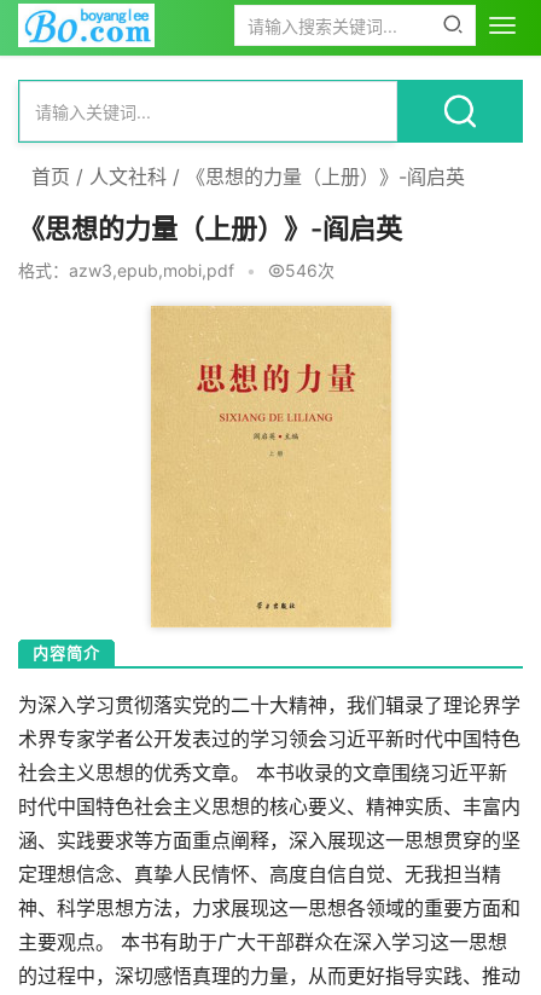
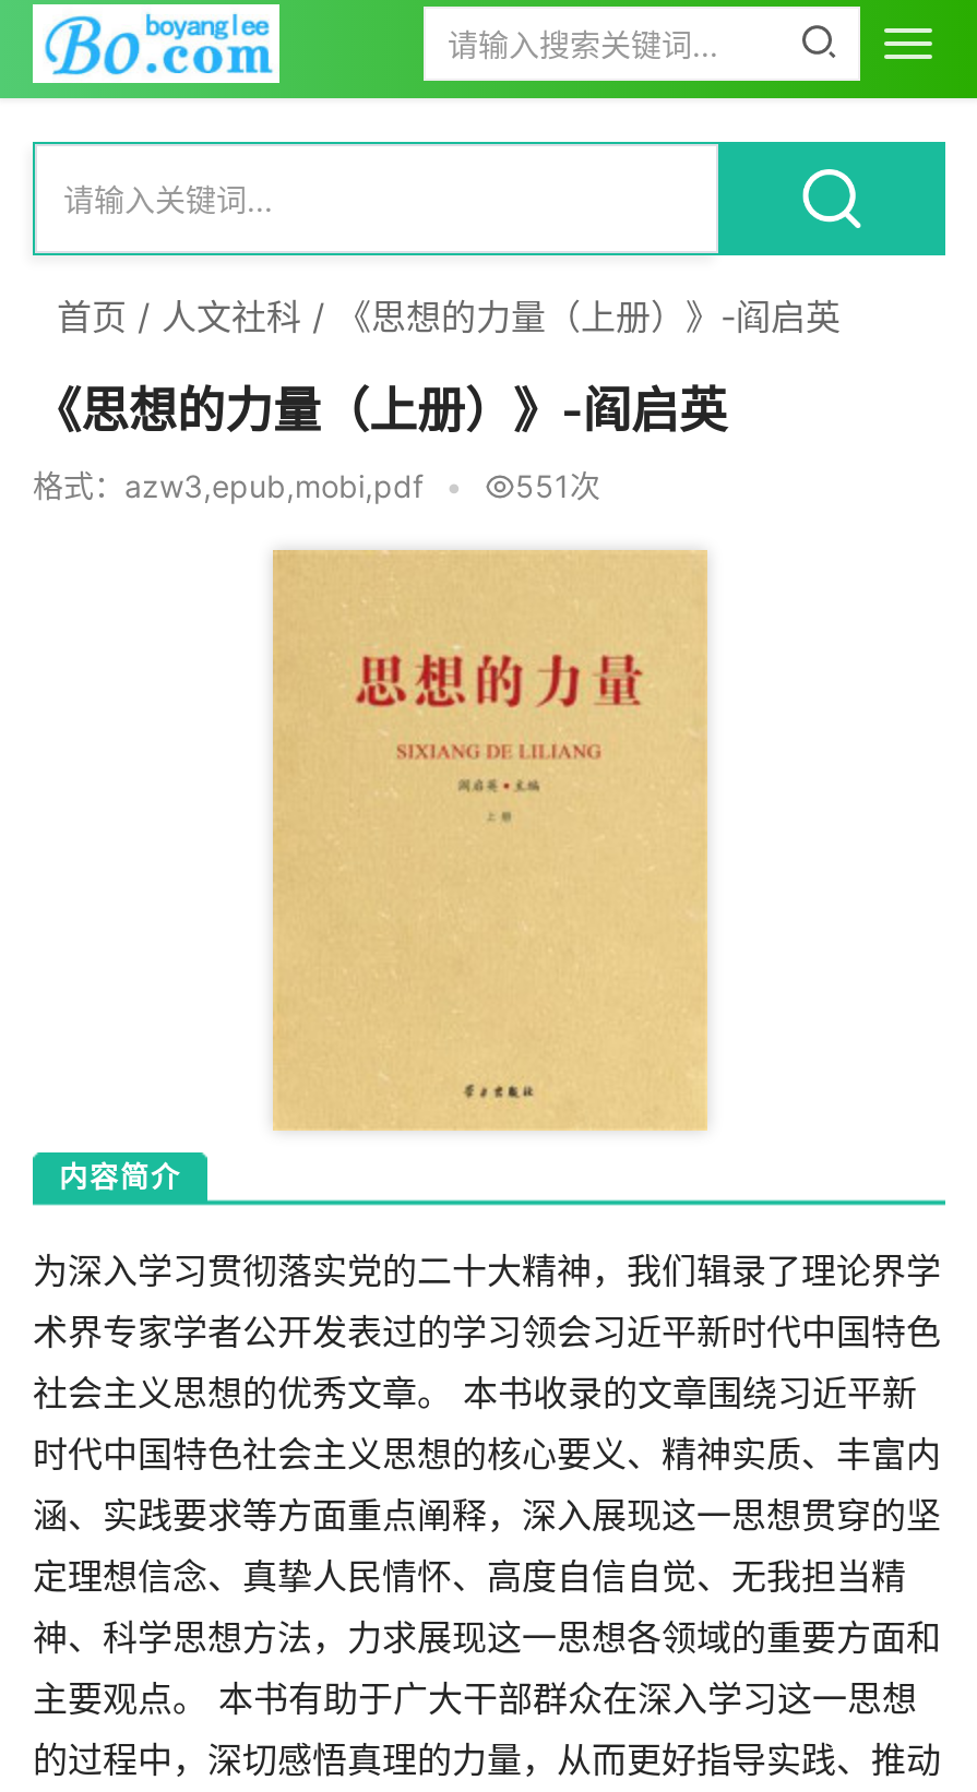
- 格式：azw3,epub,mobi,pdf • 546次
+ 格式：azw3,epub,mobi,pdf • 551次
